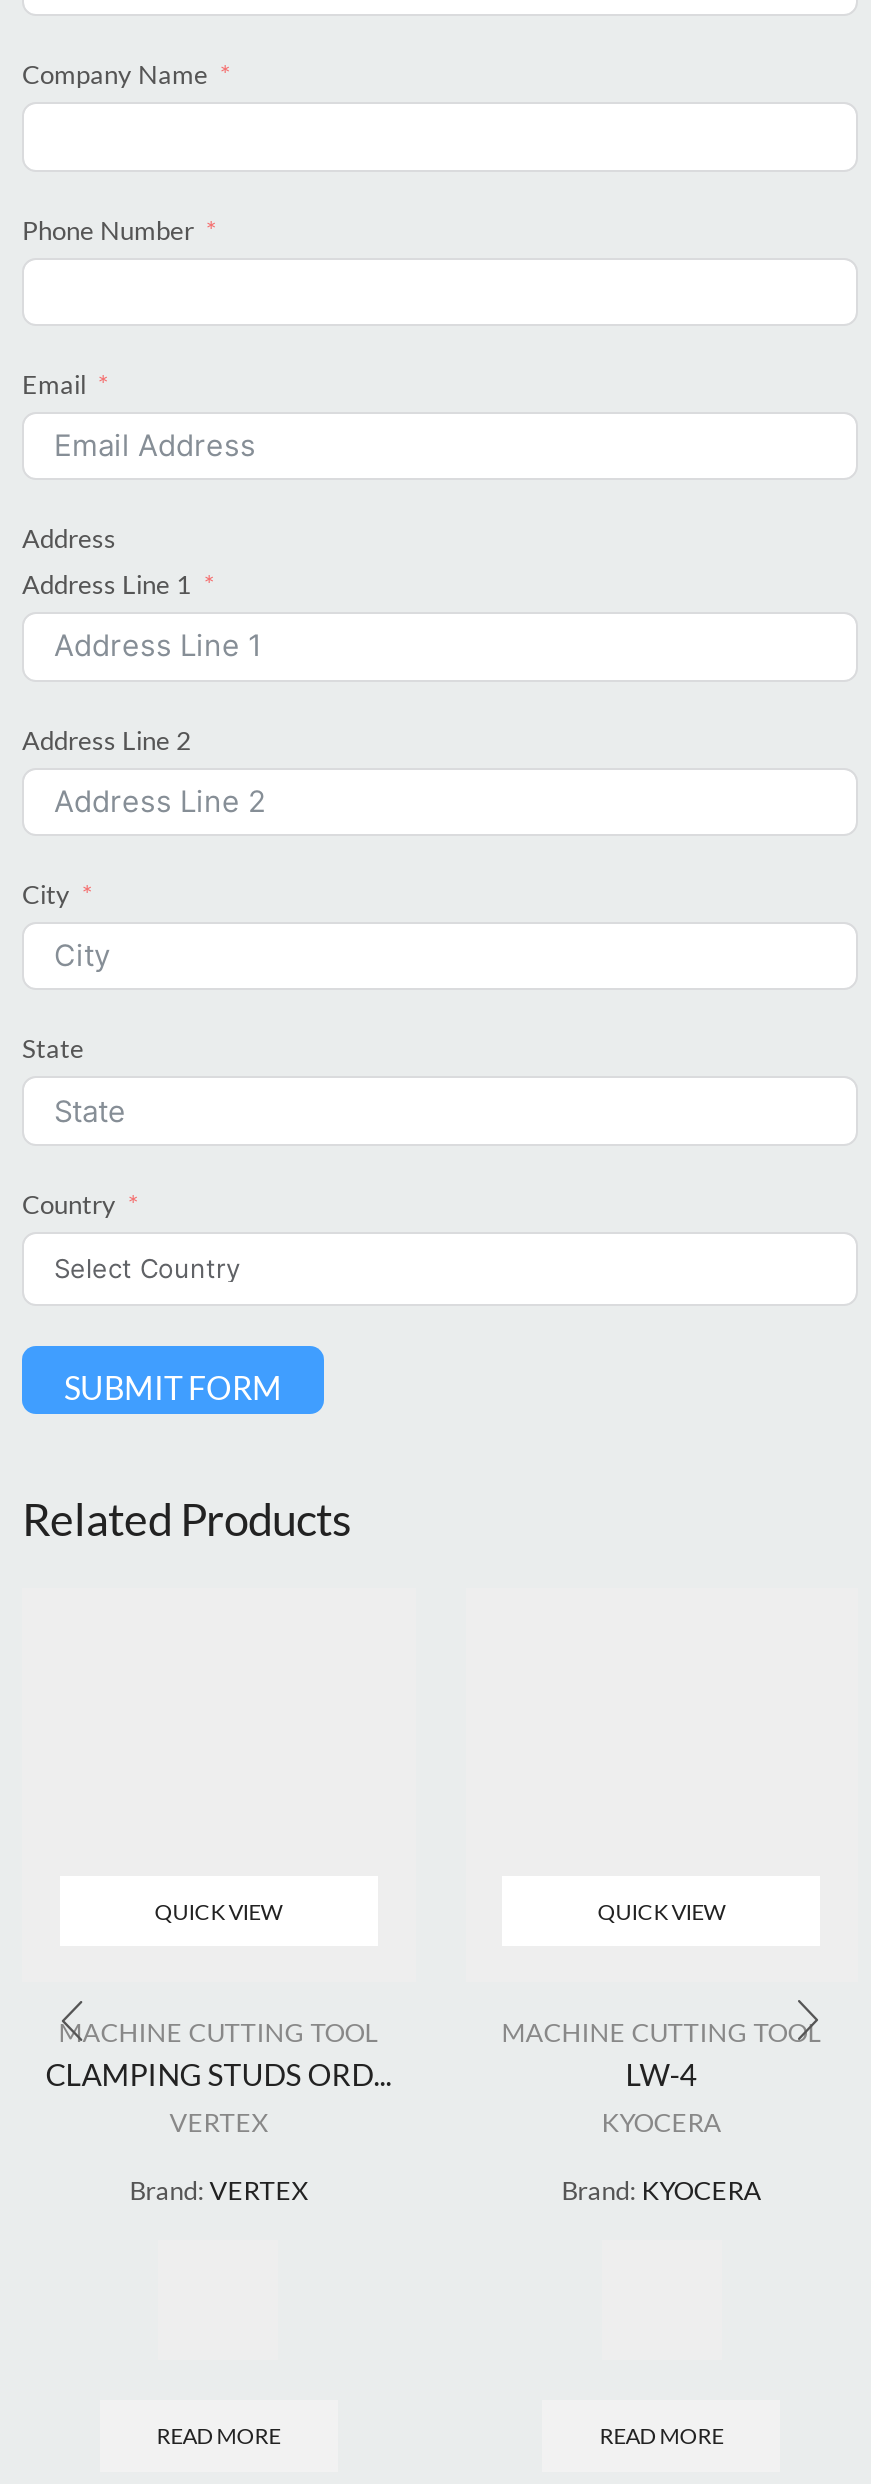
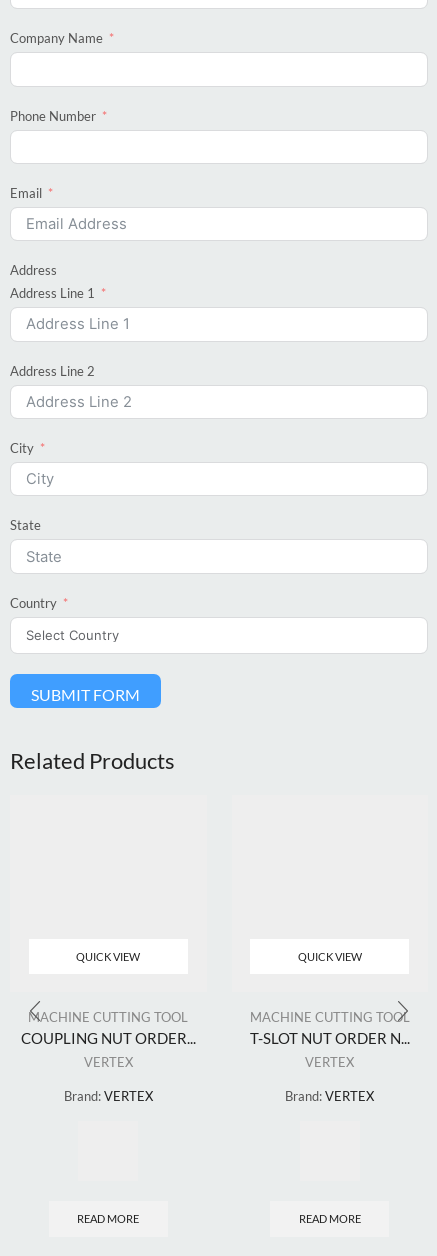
- CLAMPING STUDS ORD...
+ COUPLING NUT ORDER...

- LW-4
- KYOCERA
+ T-SLOT NUT ORDER N...
+ VERTEX

- Brand: KYOCERA
+ Brand: VERTEX
